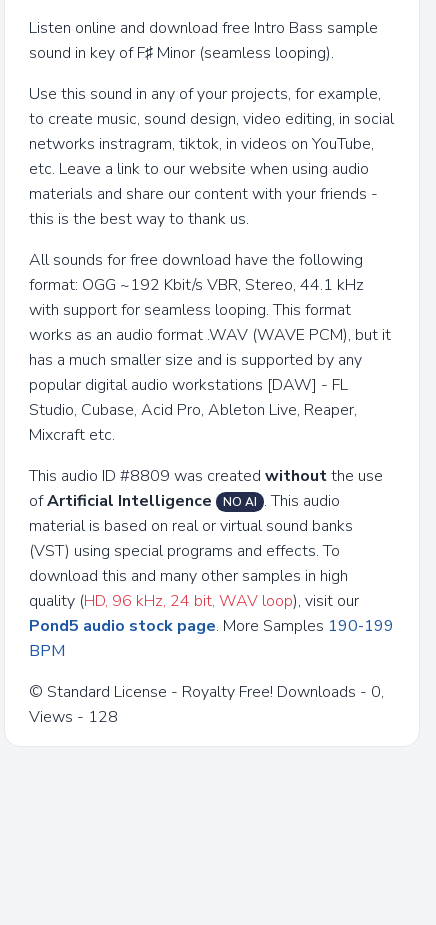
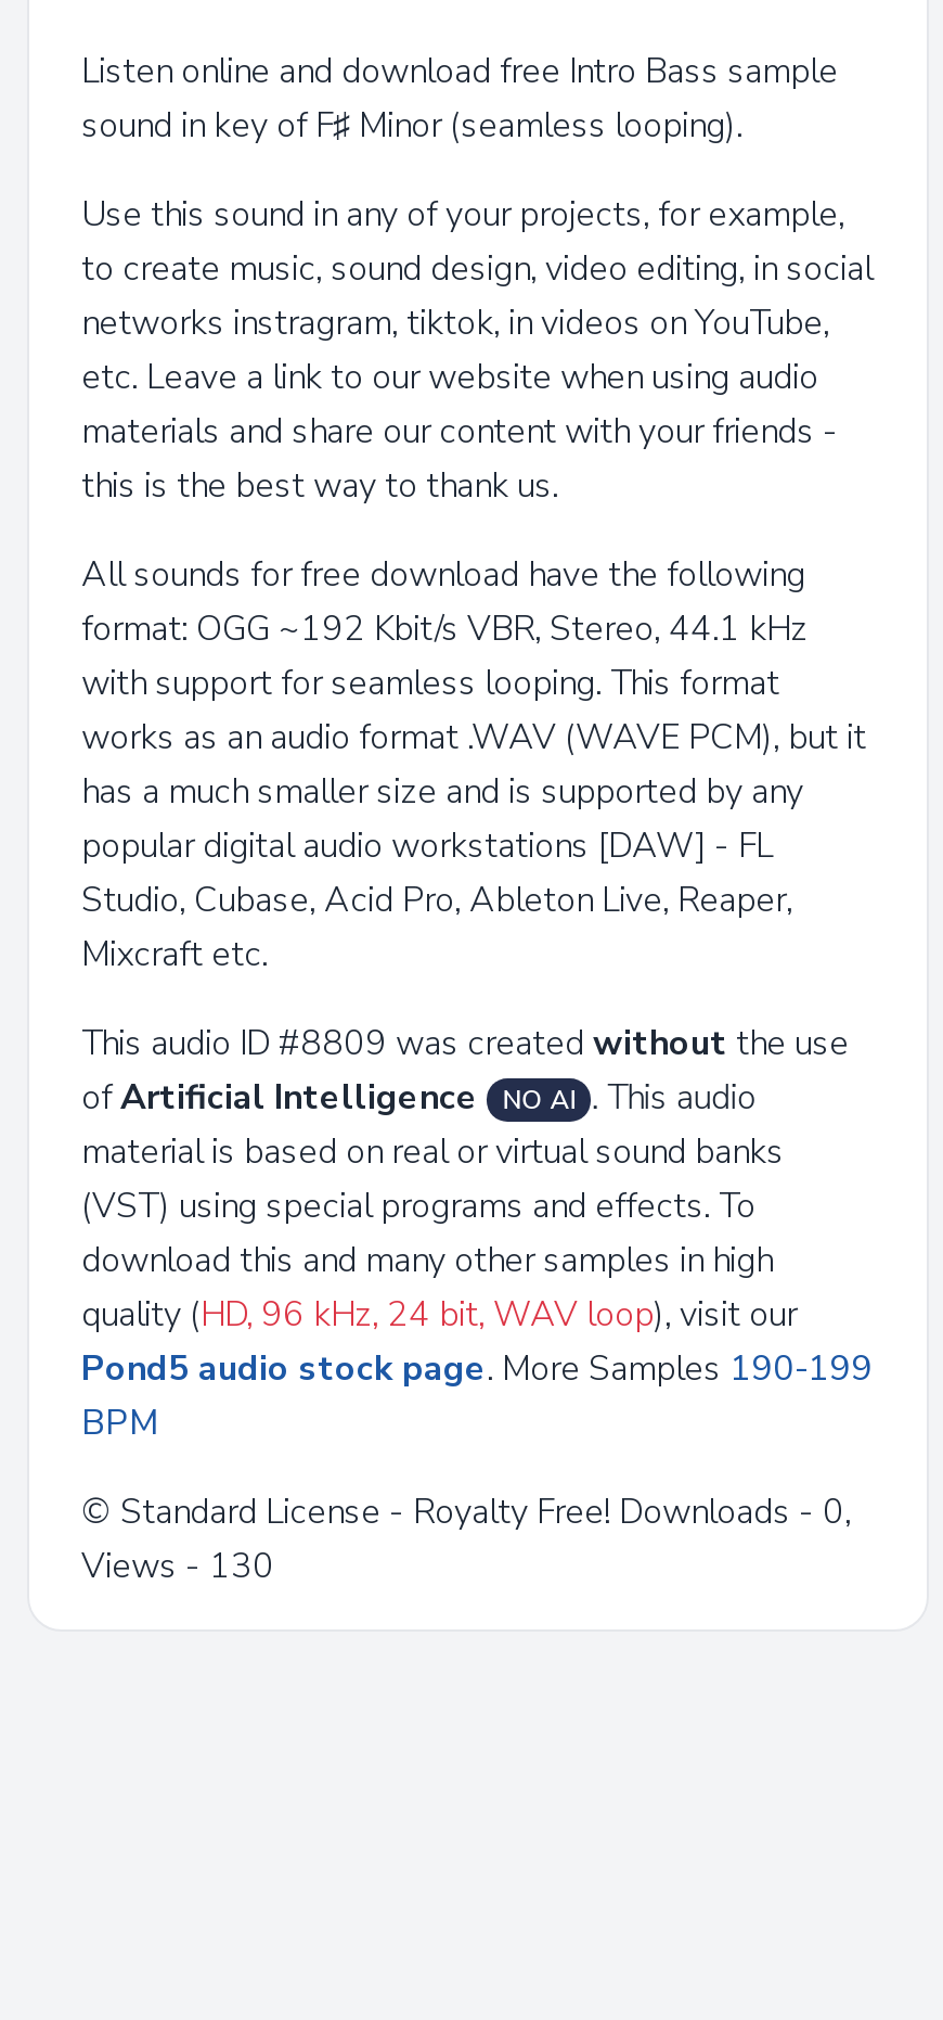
- Views - 128
+ Views - 130
